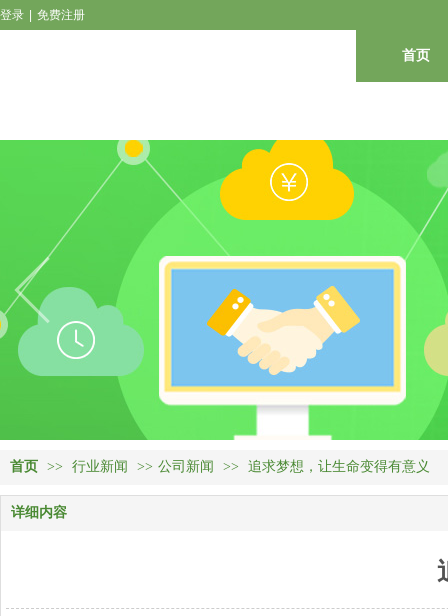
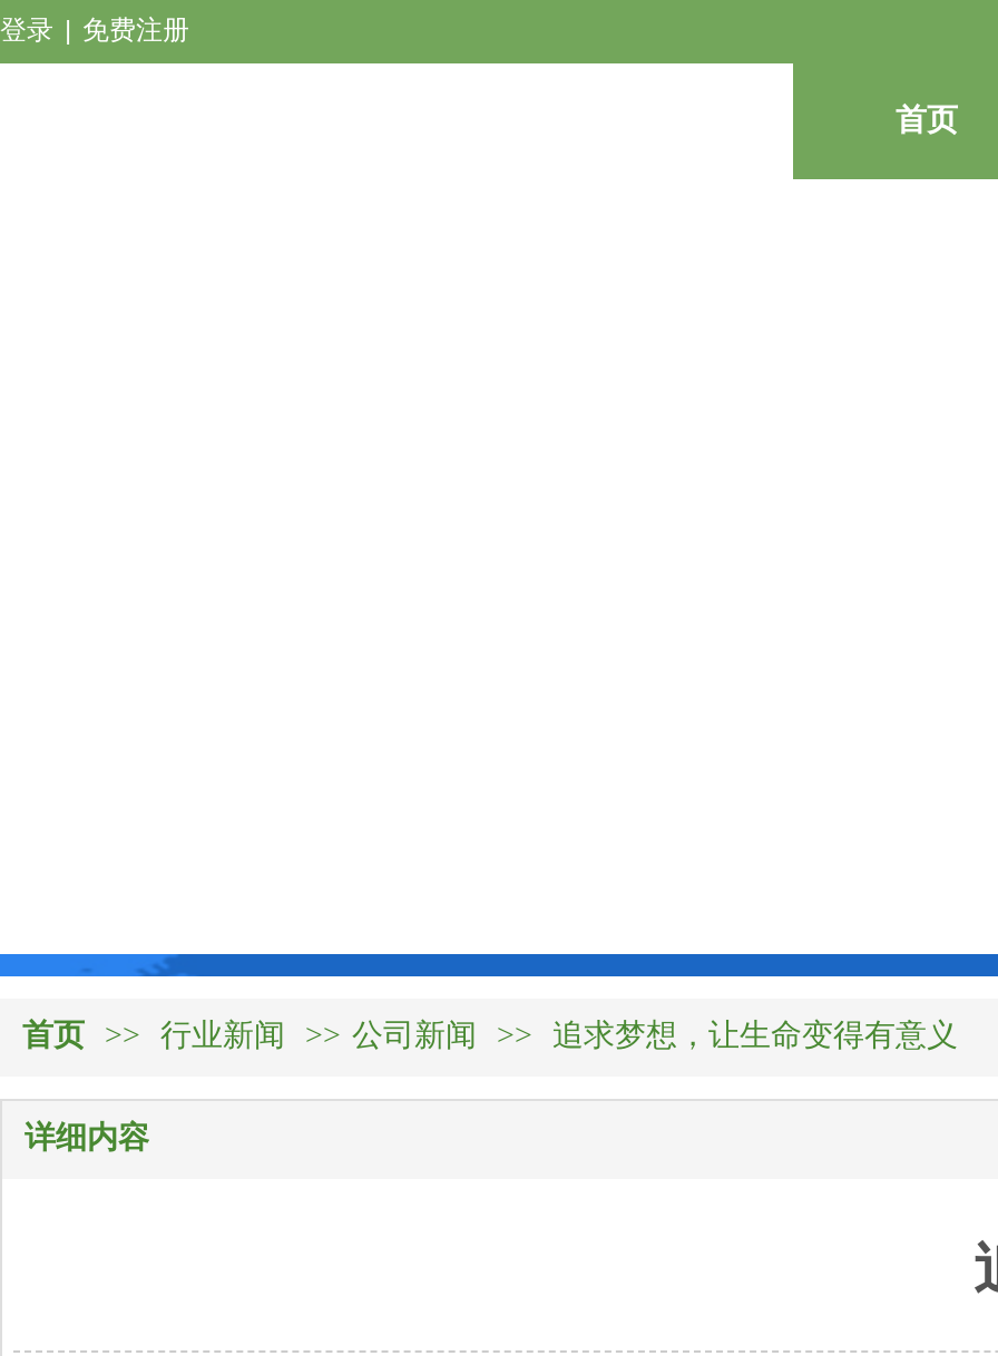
- [image]
